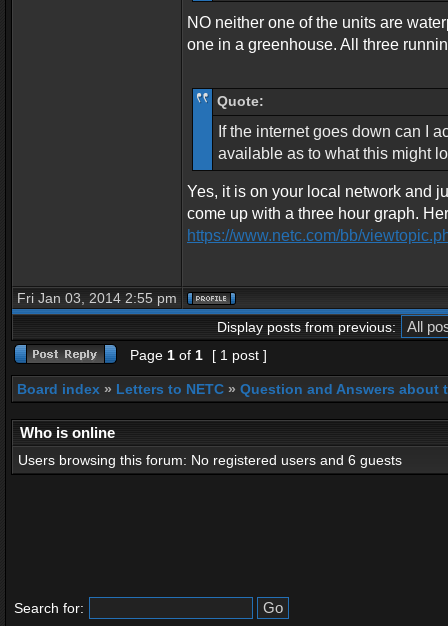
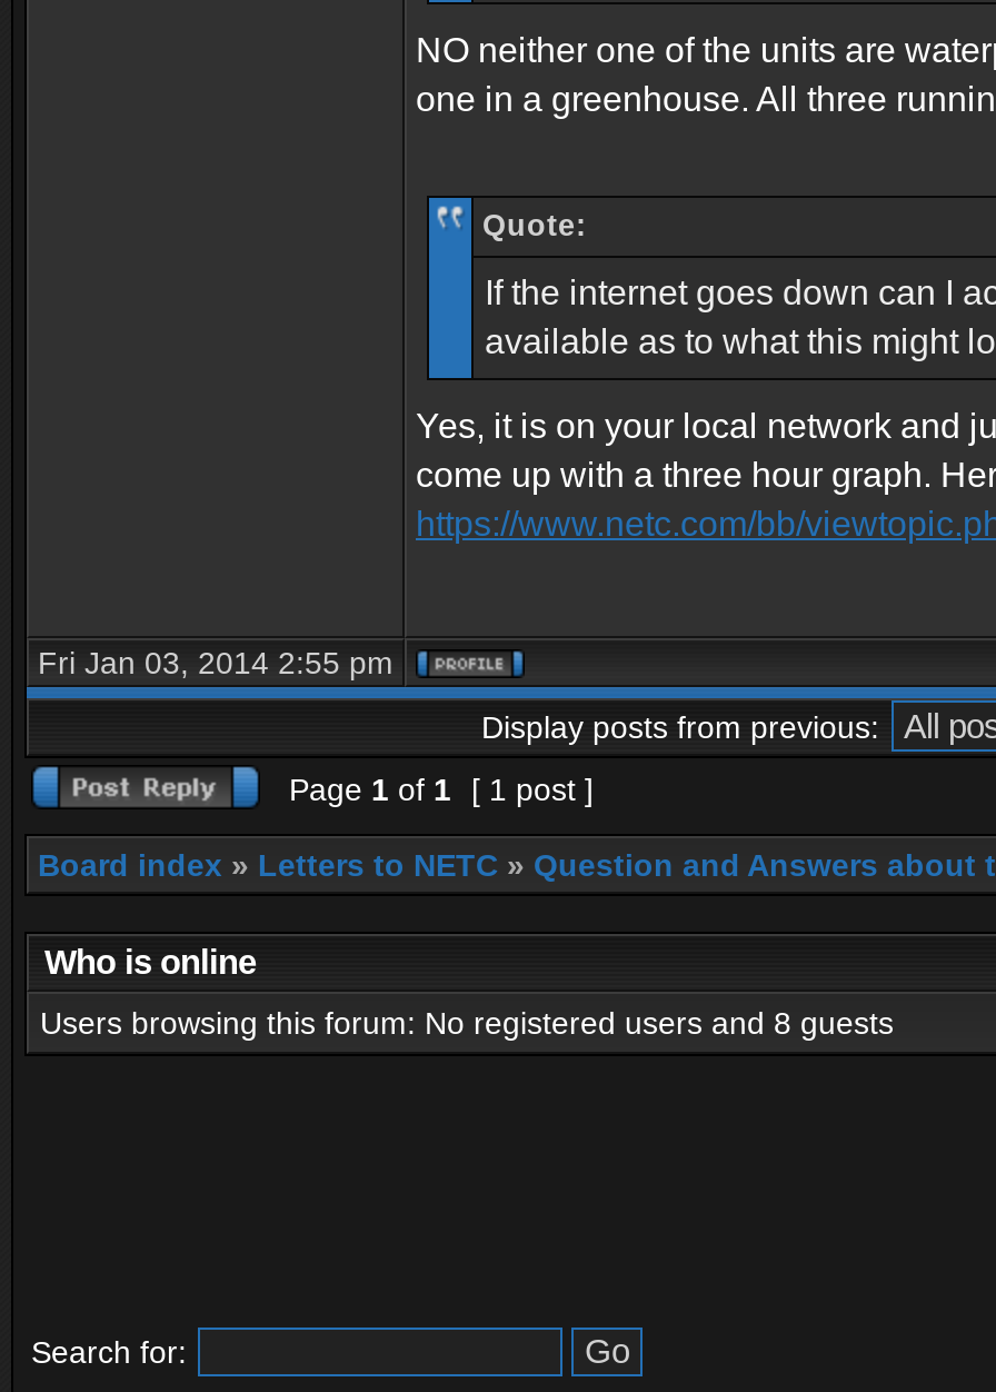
- Users browsing this forum: No registered users and 6 guests
+ Users browsing this forum: No registered users and 8 guests
